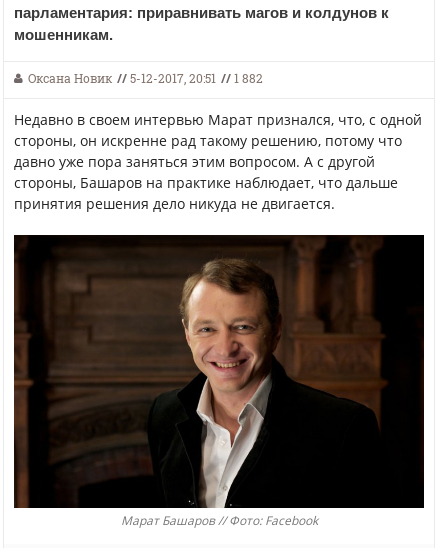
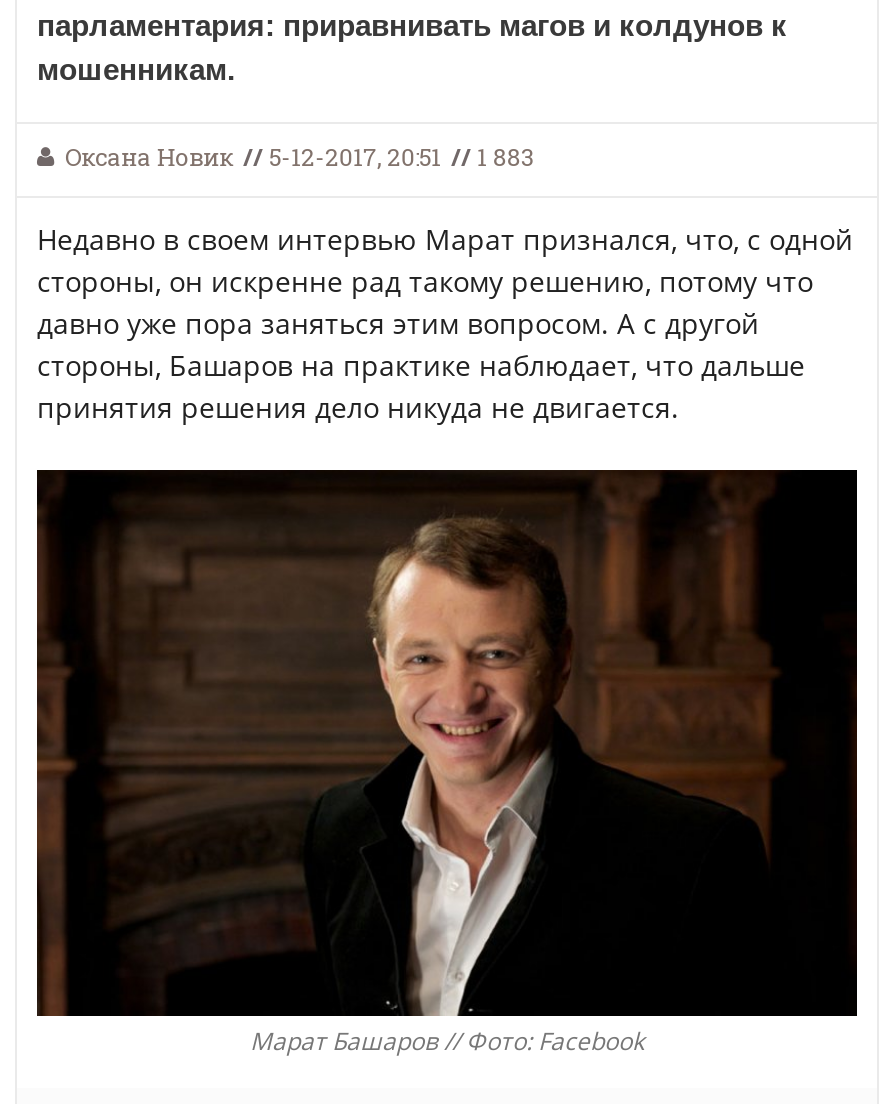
- Оксана Новик // 5-12-2017, 20:51 // 1 882
+ Оксана Новик // 5-12-2017, 20:51 // 1 883
